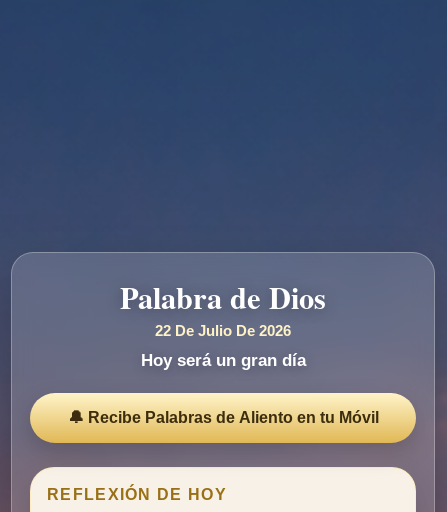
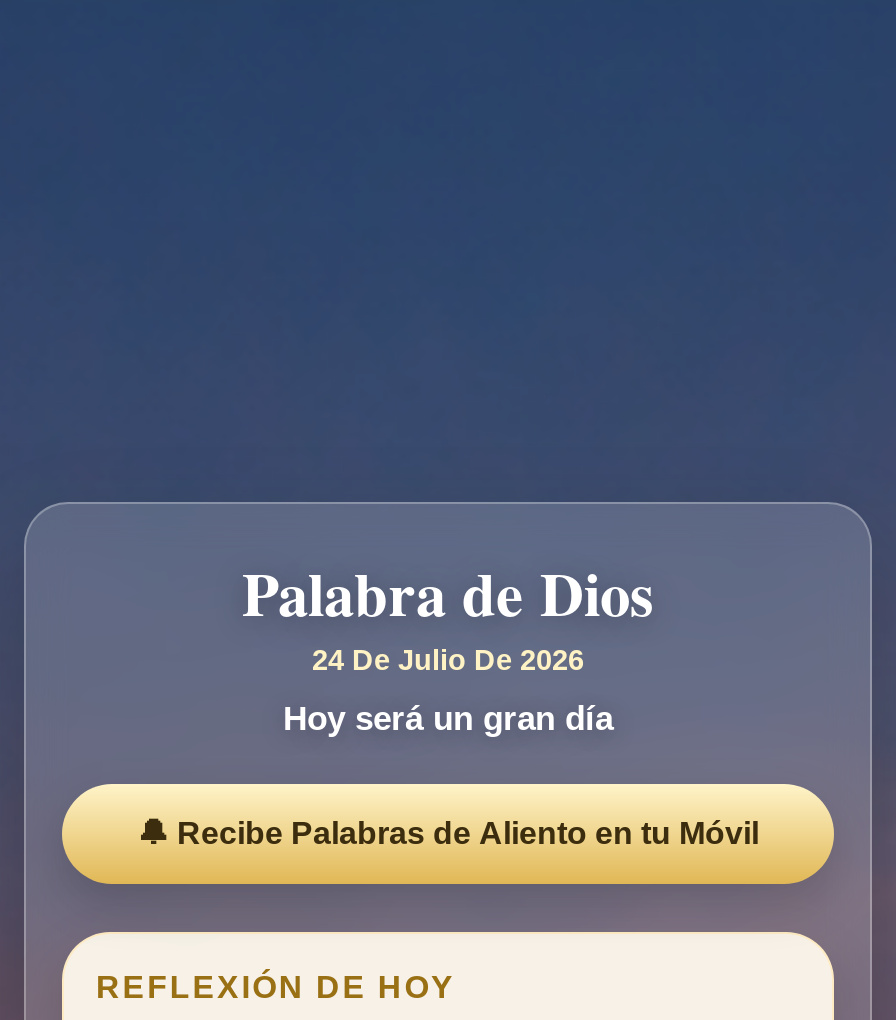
- 22 De Julio De 2026
+ 24 De Julio De 2026
